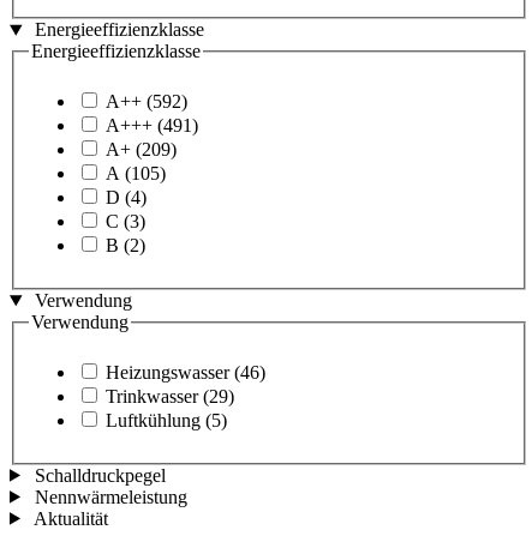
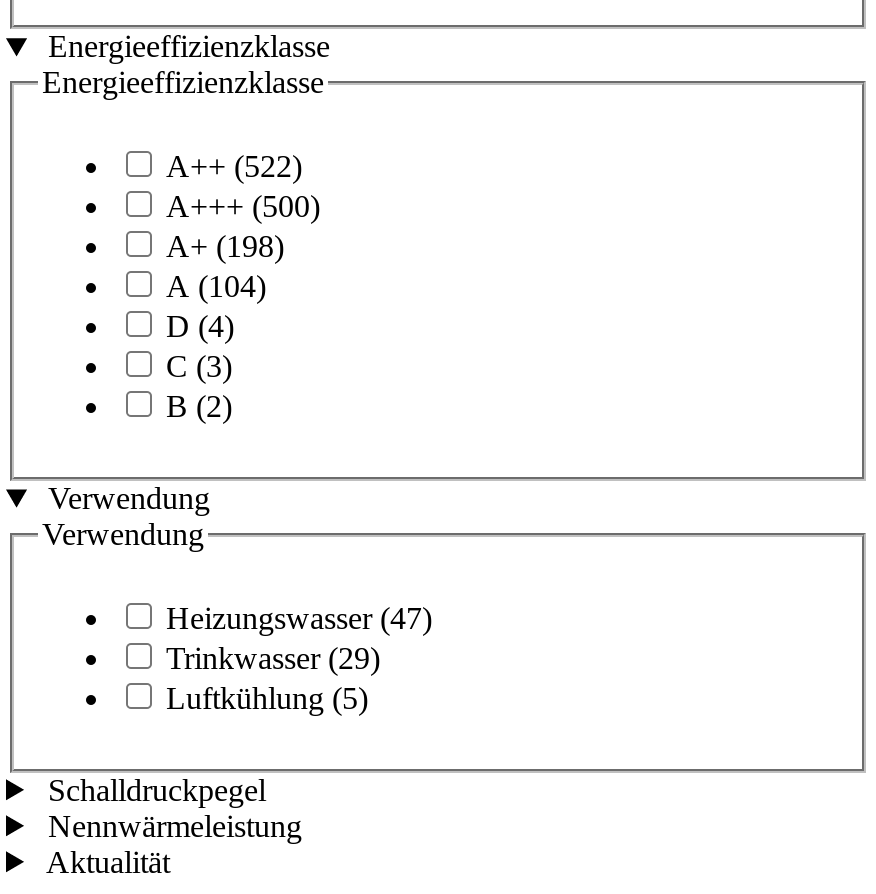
- A++ (592)
+ A++ (522)

- A+++ (491)
+ A+++ (500)

- A+ (209)
+ A+ (198)

- A (105)
+ A (104)

- Heizungswasser (46)
+ Heizungswasser (47)
